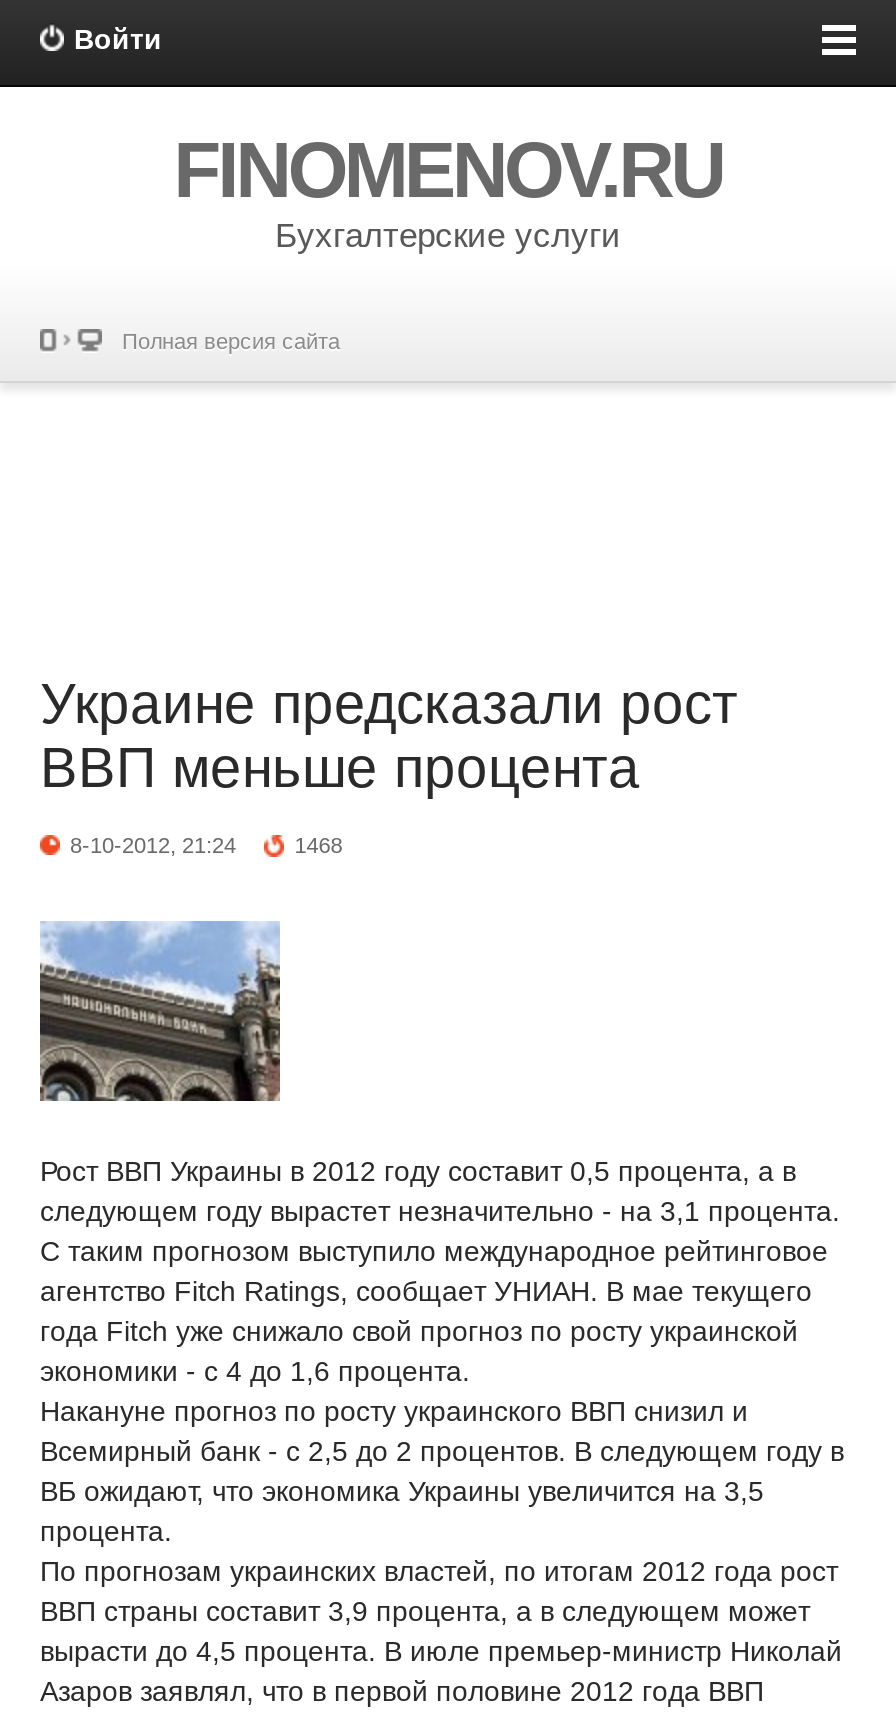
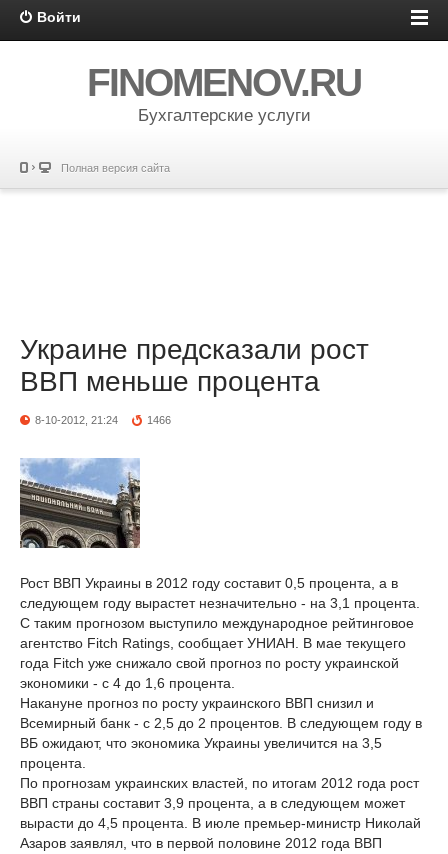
- 1468
+ 1466
